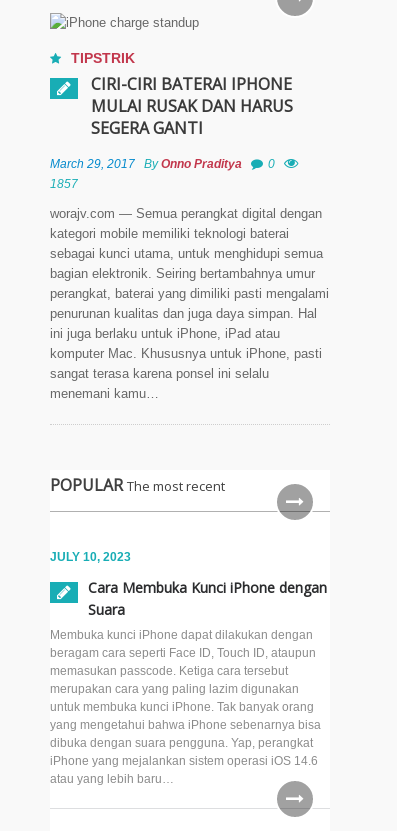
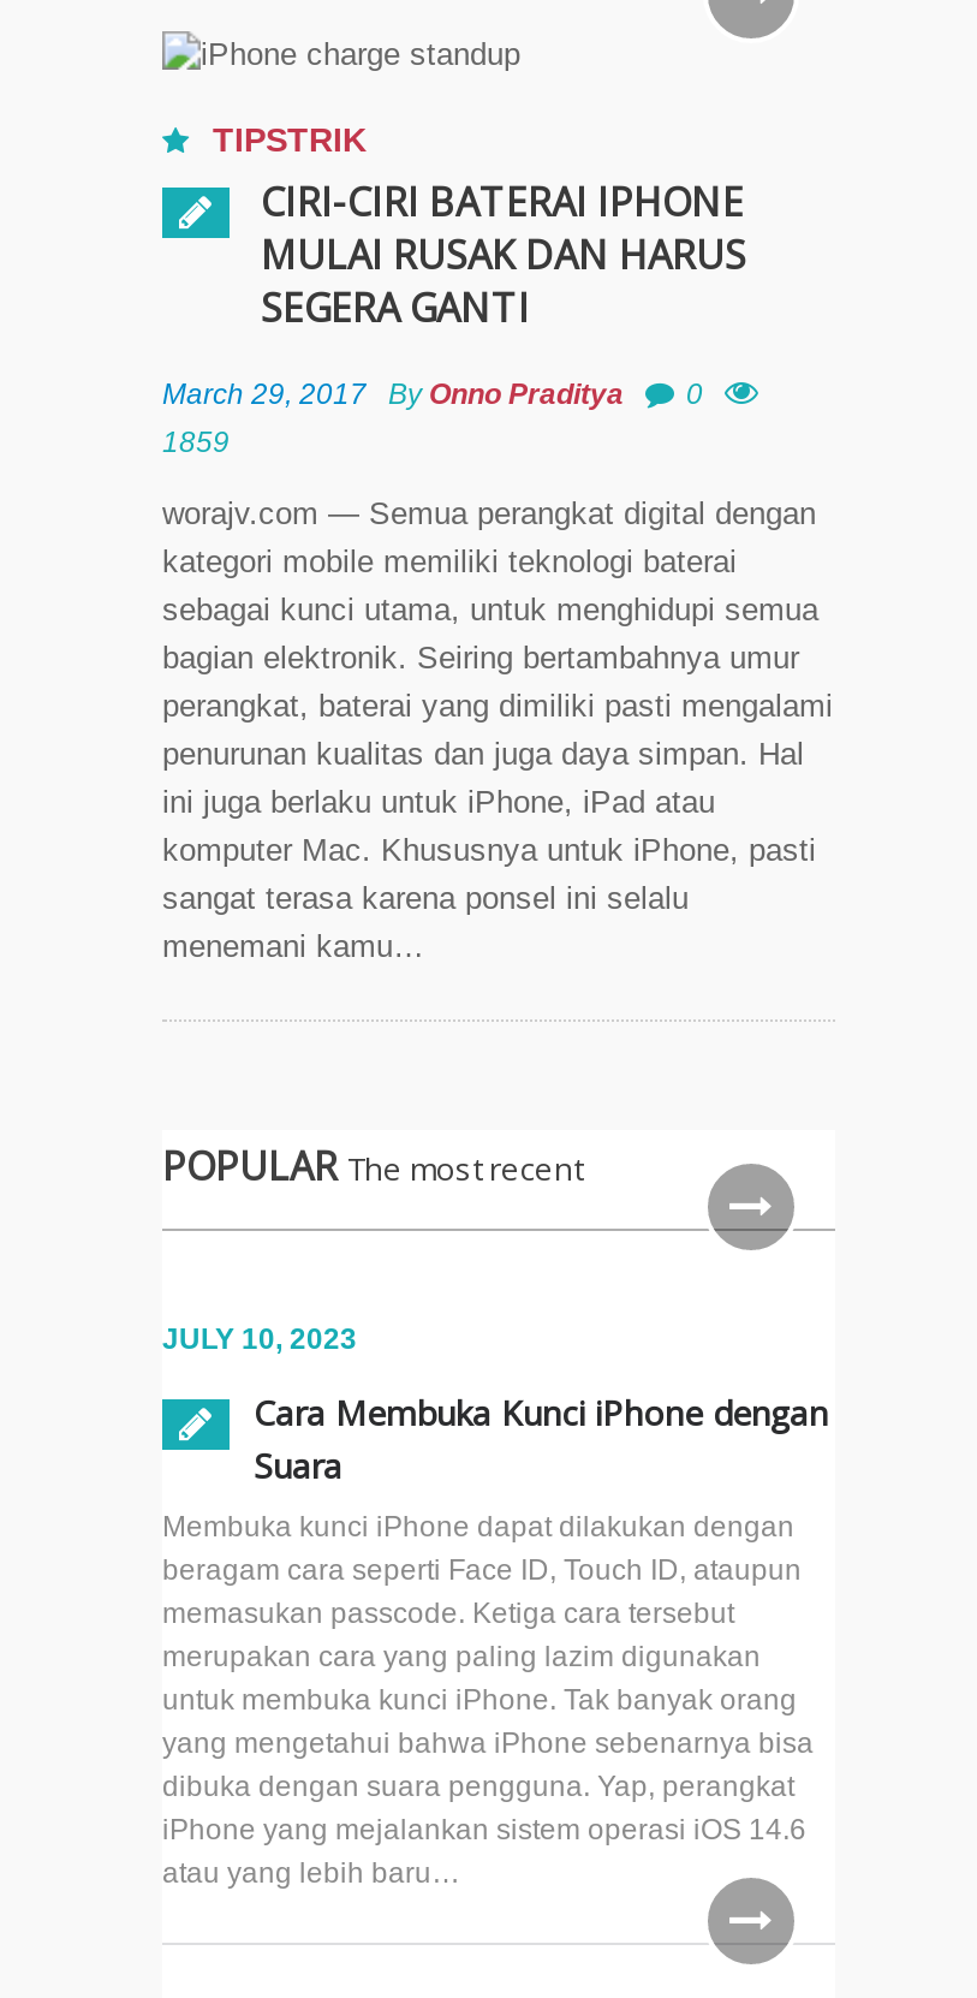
- 1857
+ 1859
